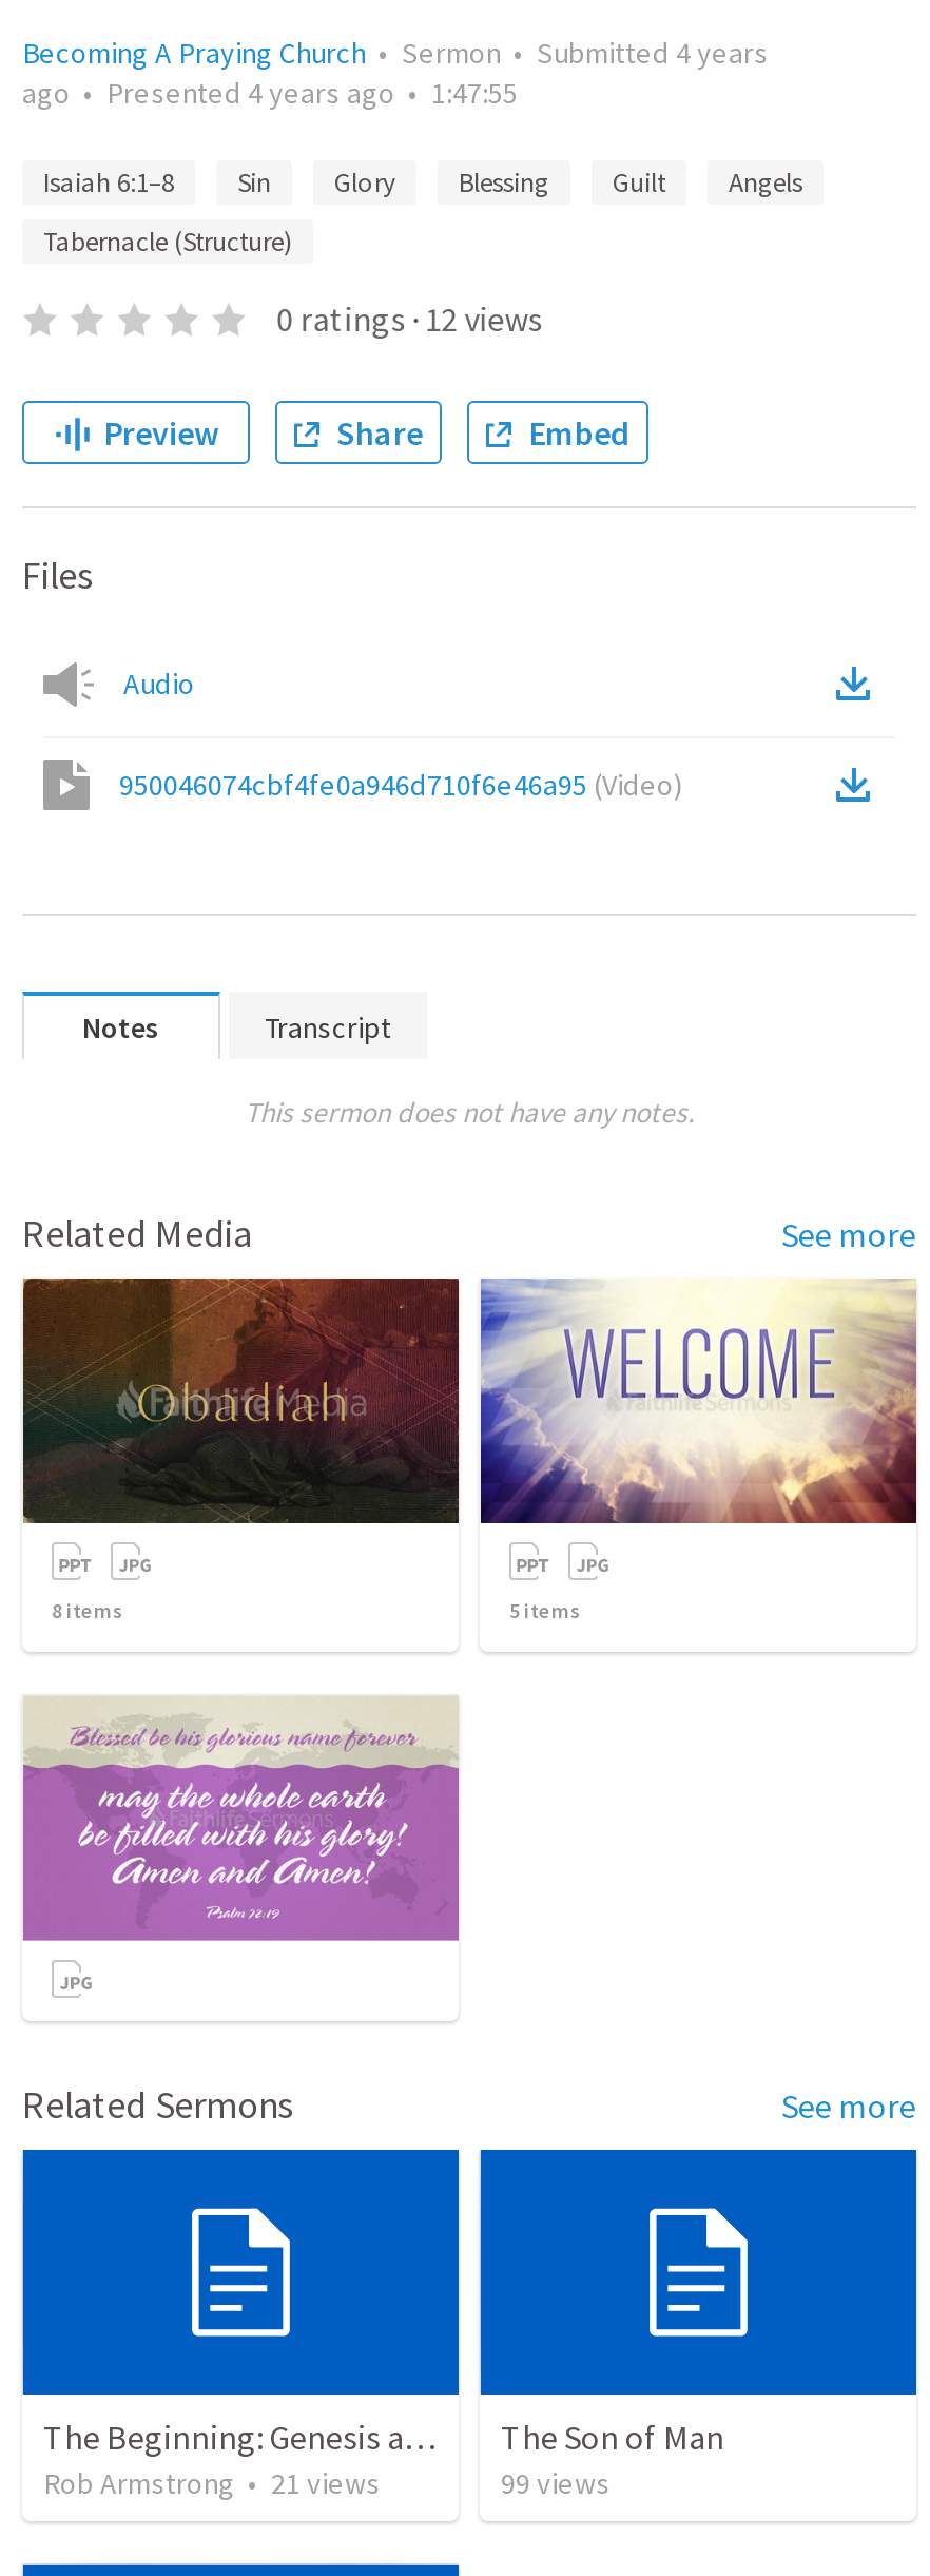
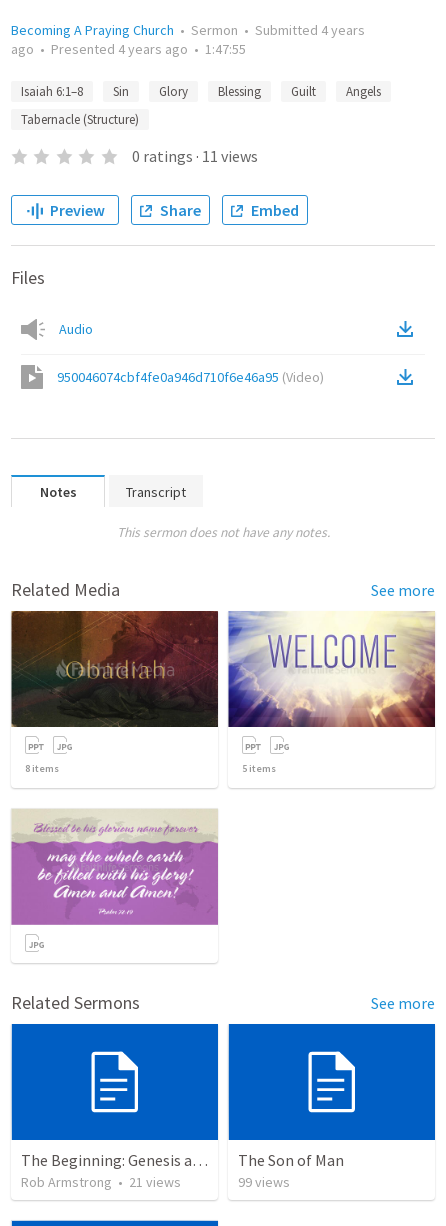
- 0 ratings · 12 views
+ 0 ratings · 11 views
